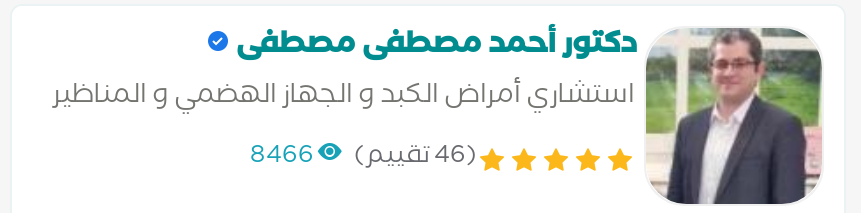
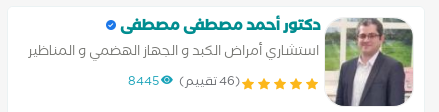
- 8466
+ 8445
